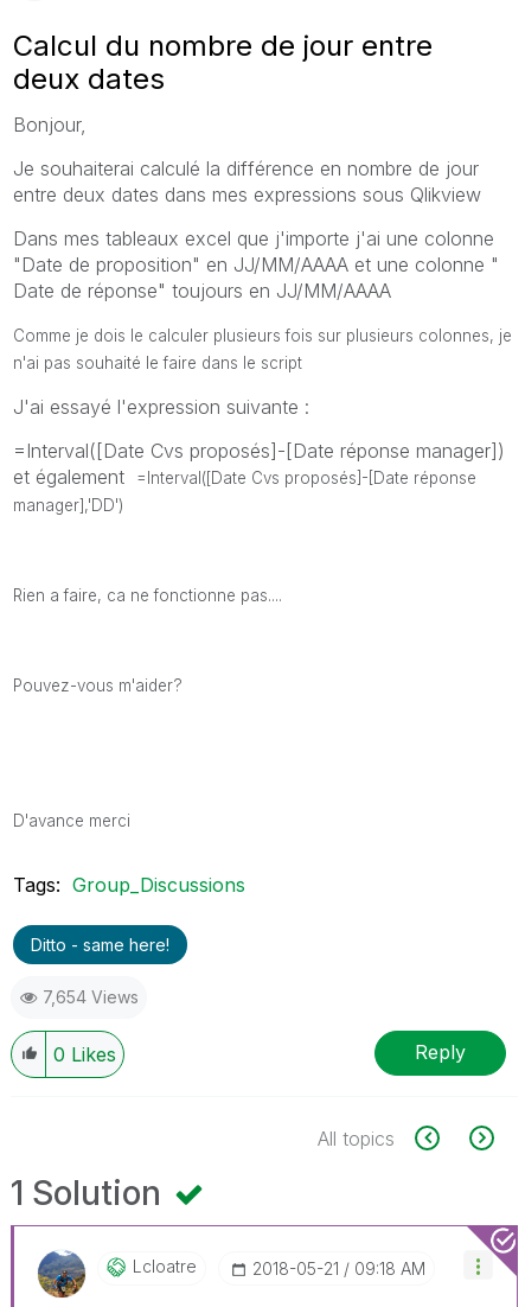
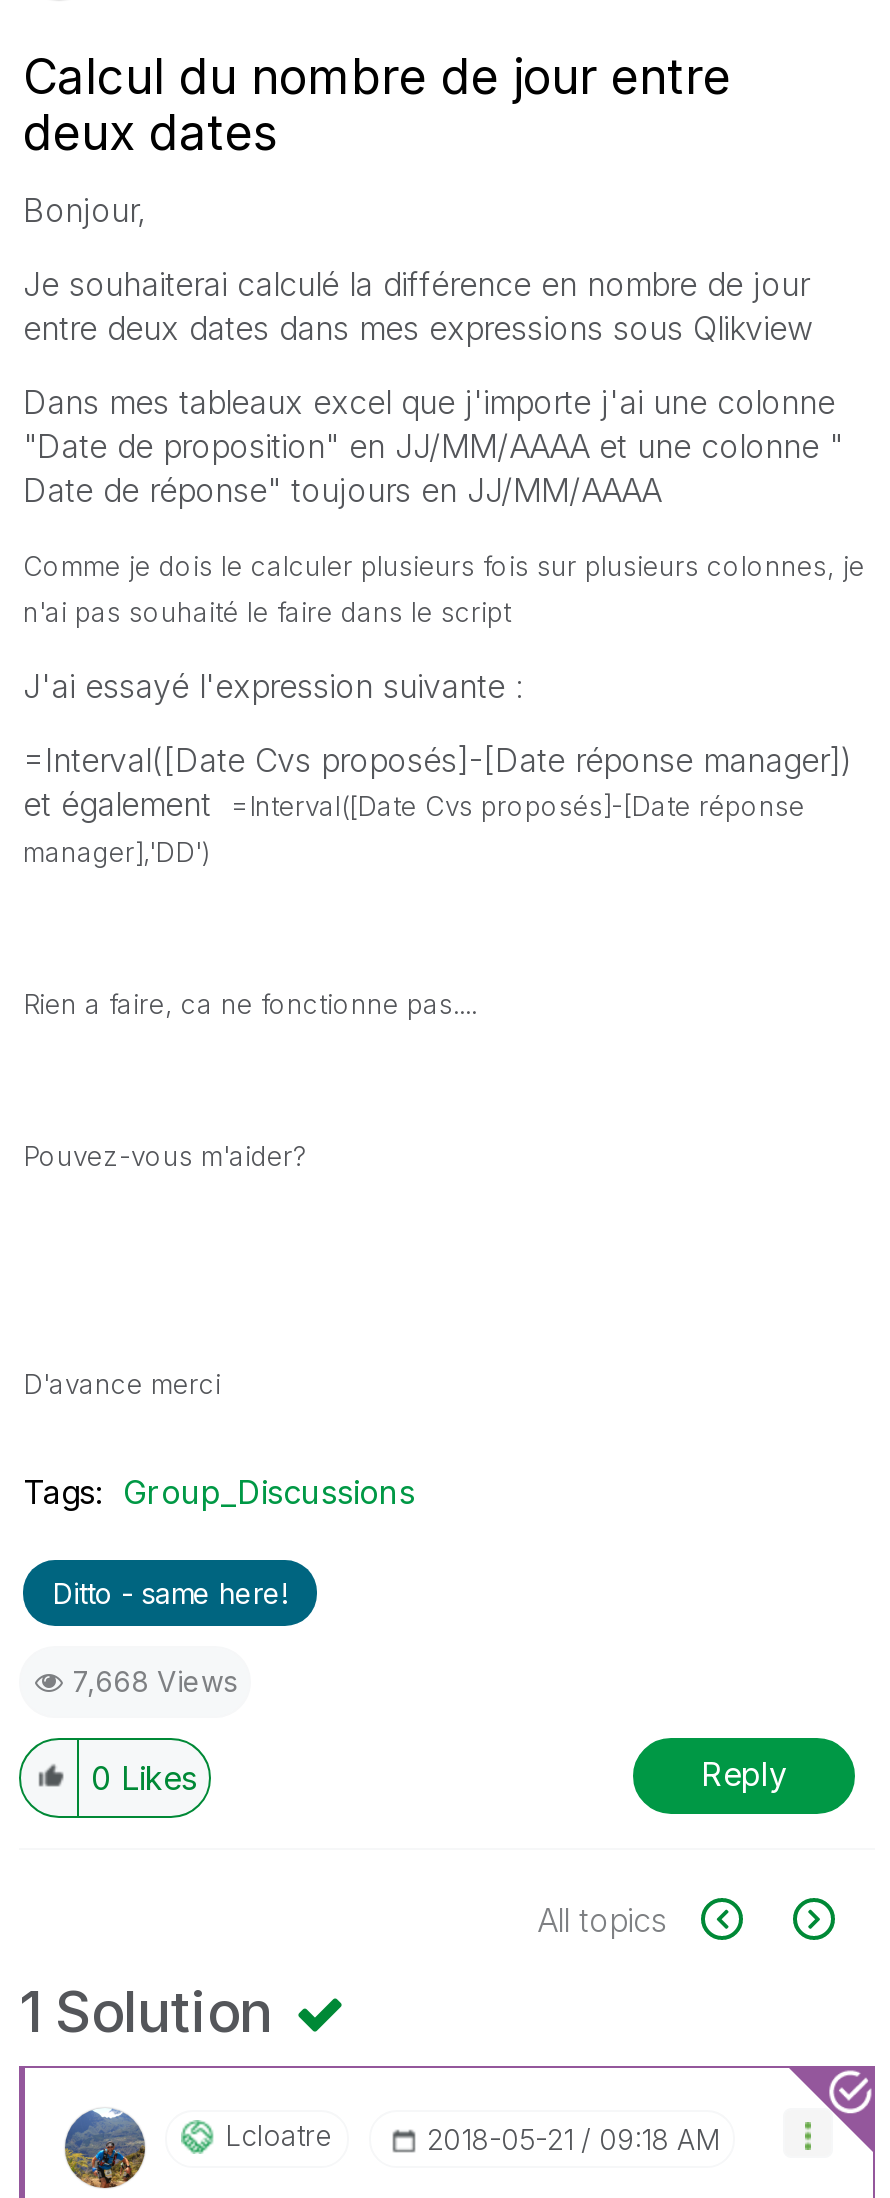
- 7,654 Views
+ 7,668 Views
